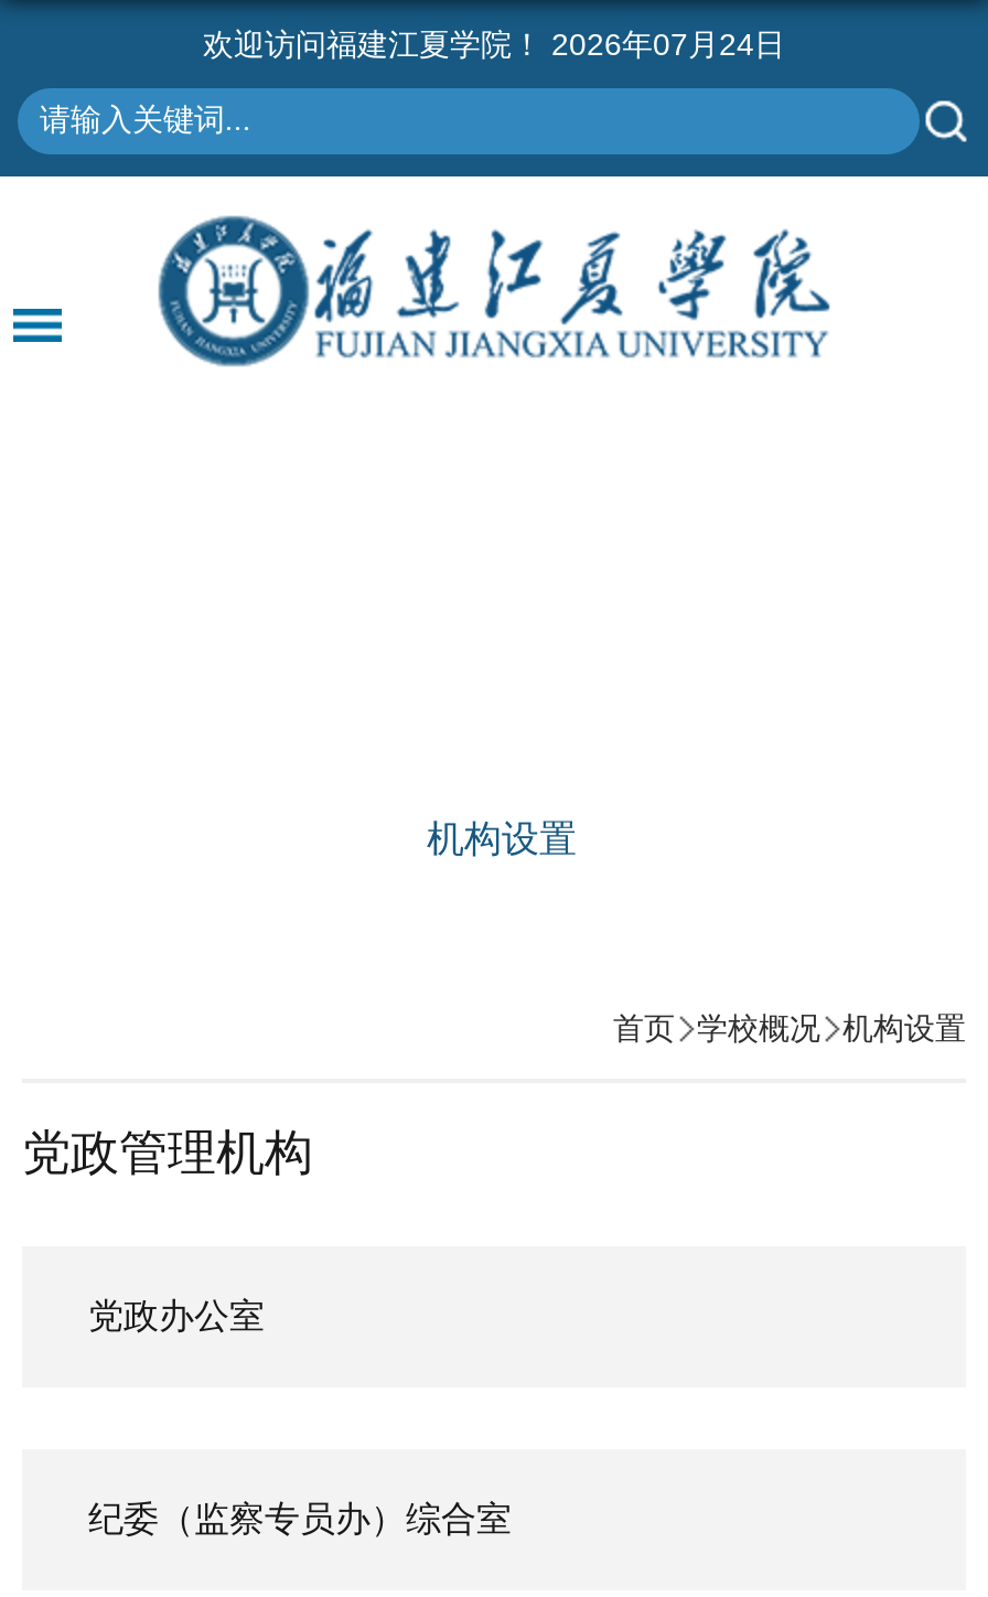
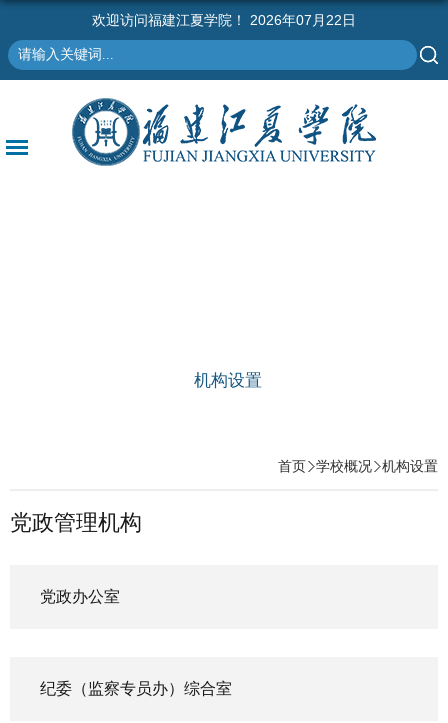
- 欢迎访问福建江夏学院！ 2026年07月24日
+ 欢迎访问福建江夏学院！ 2026年07月22日
